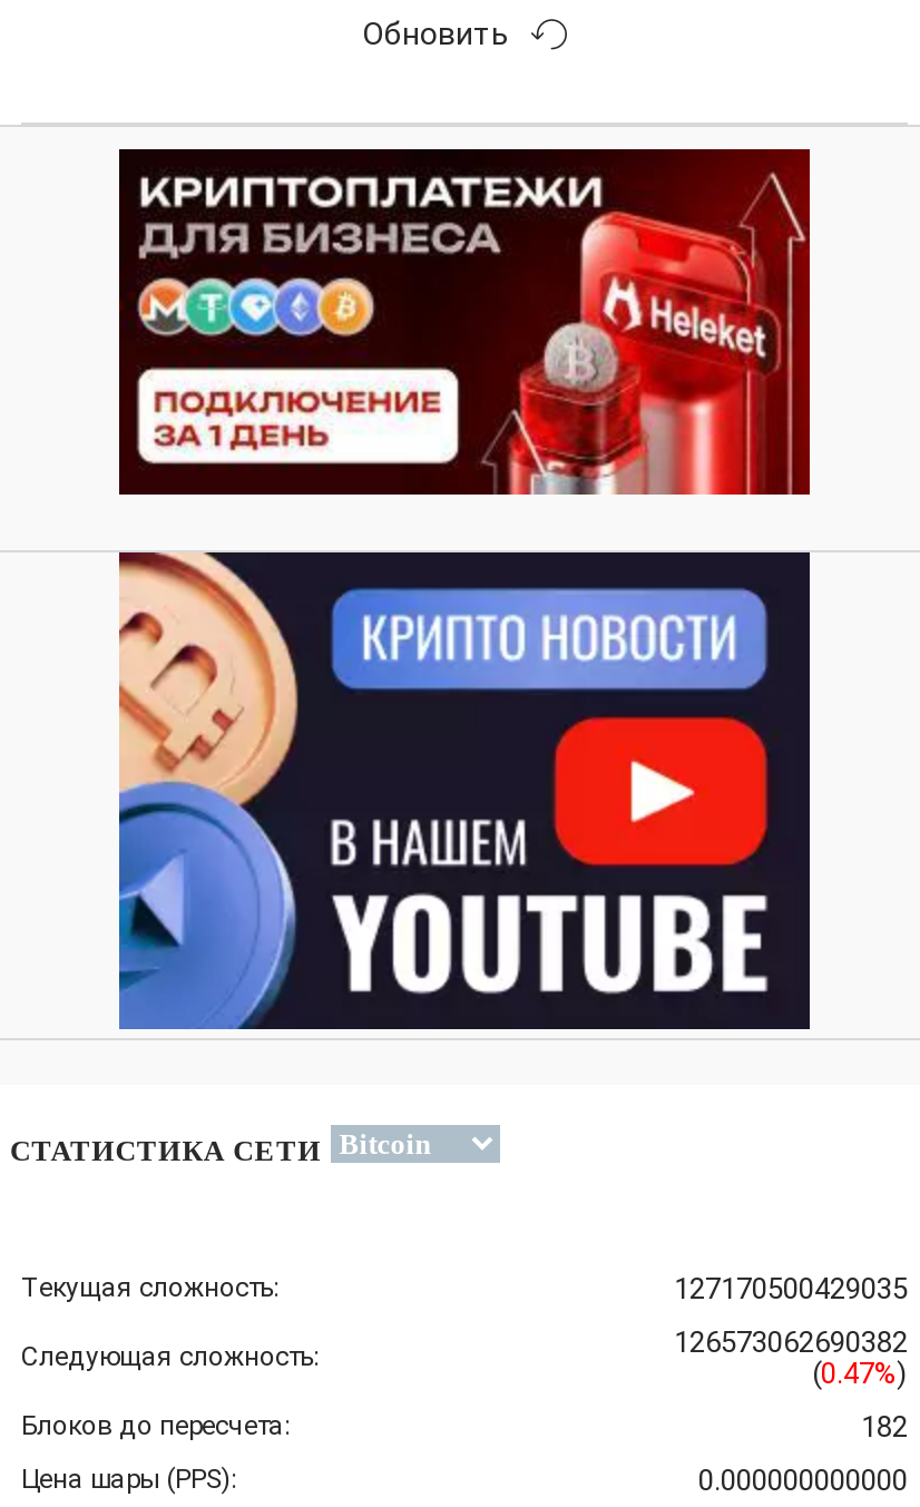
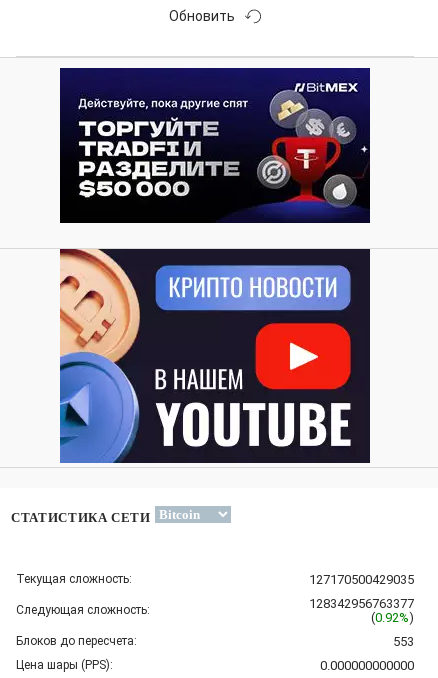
- [image]
+ [image]

- 126573062690382
+ 128342956763377

- (0.47%)
+ (0.92%)

- 182
+ 553
